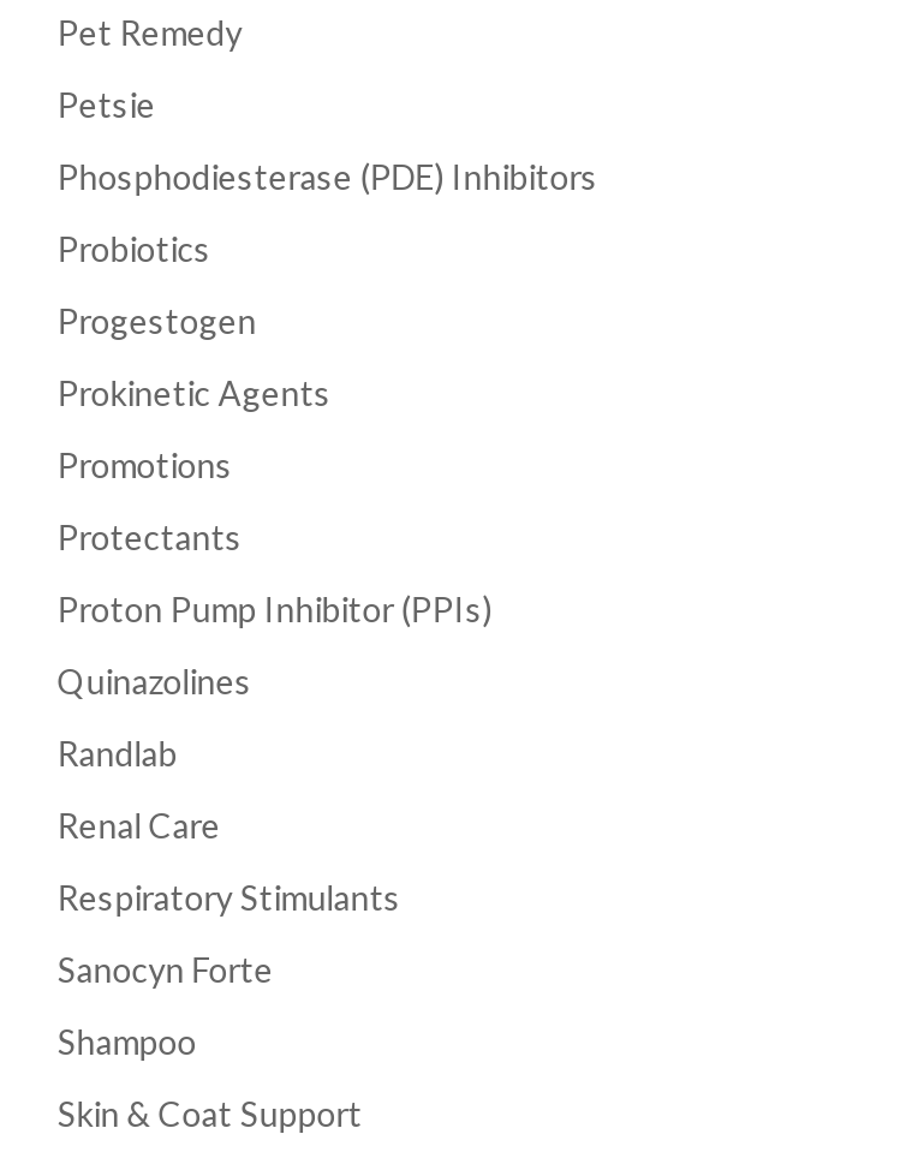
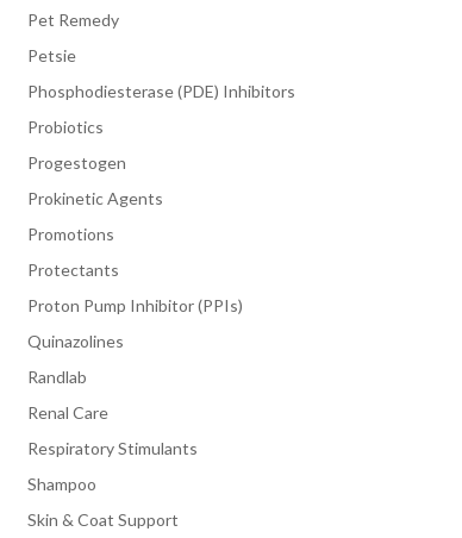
- Sanocyn Forte
